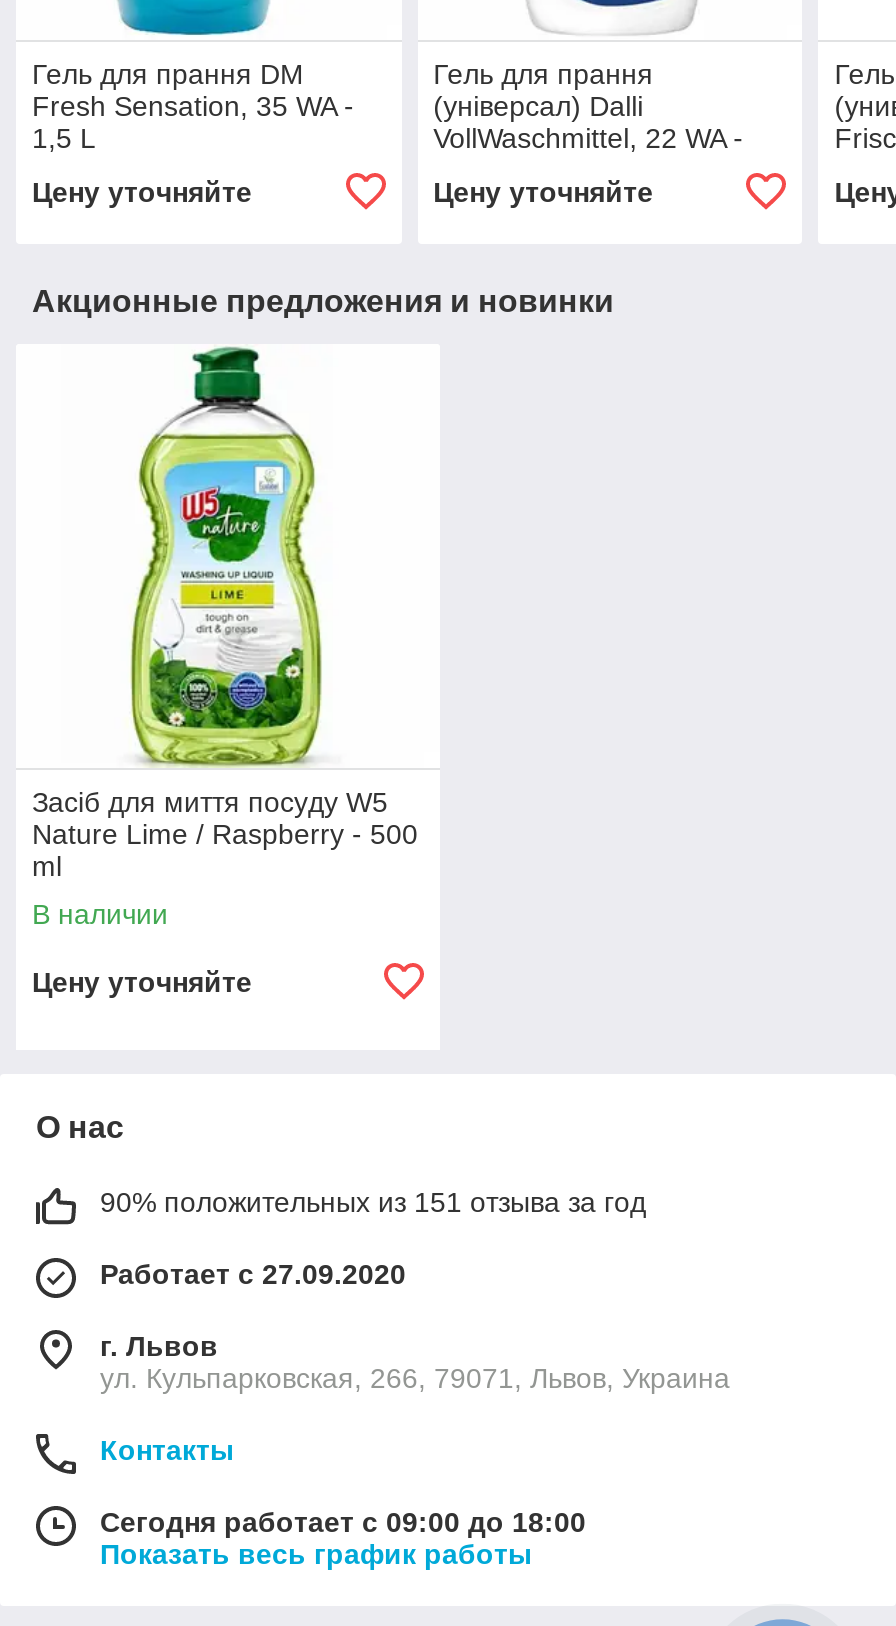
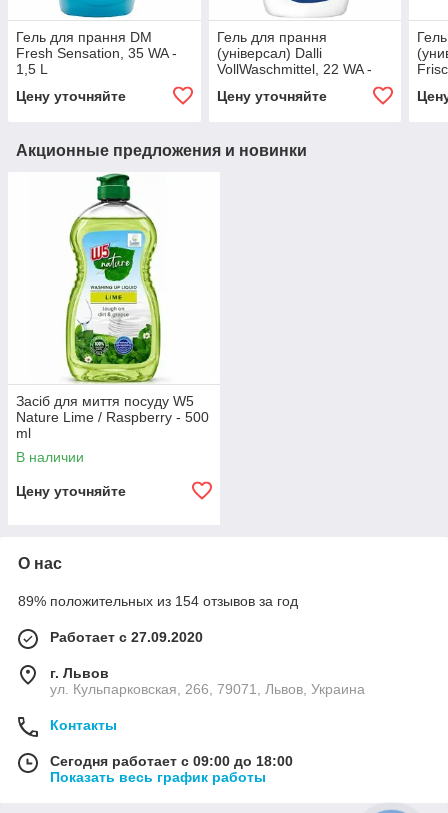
- 90% положительных из 151 отзыва за год
+ 89% положительных из 154 отзывов за год
